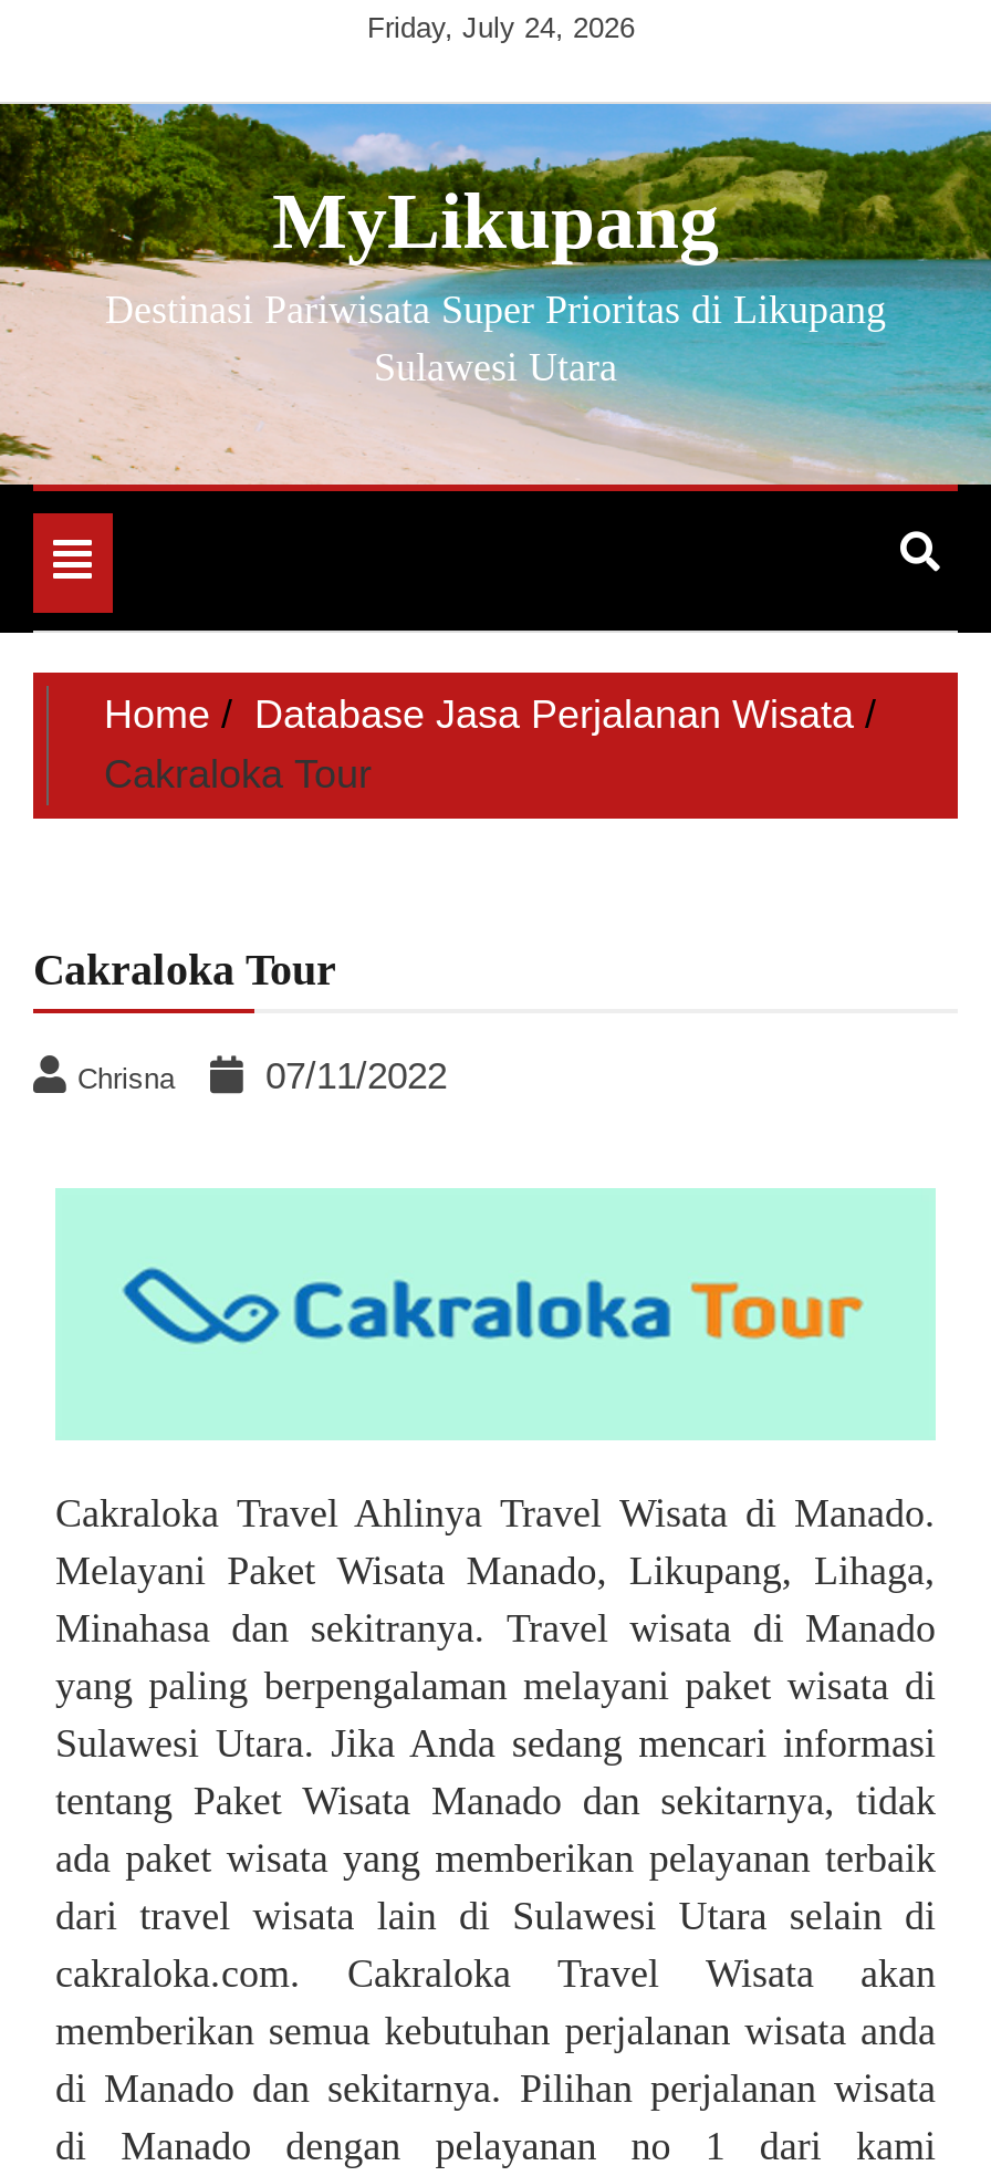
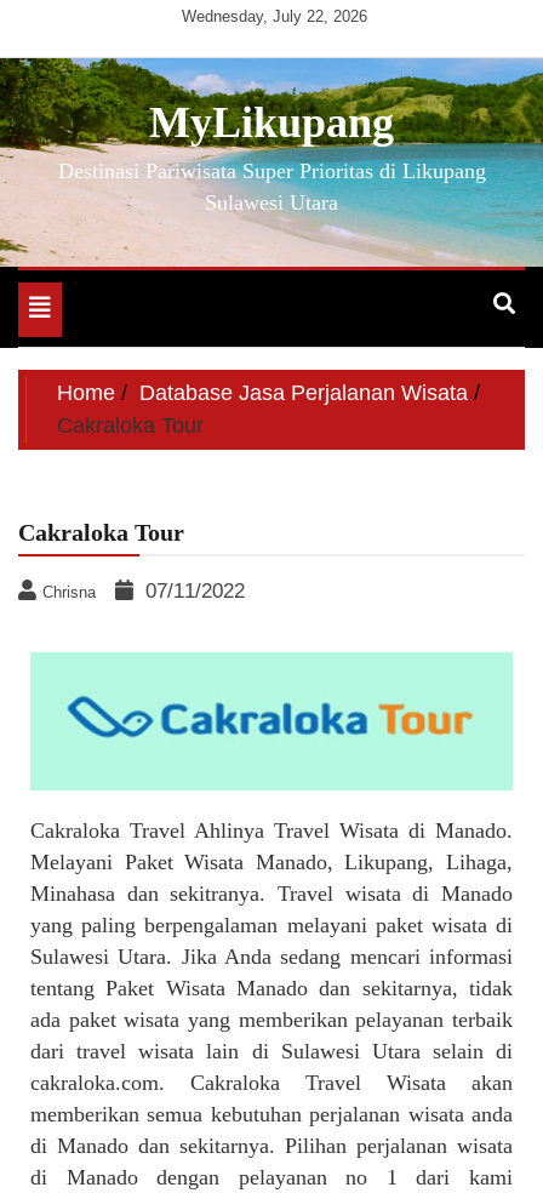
- Friday, July 24, 2026
+ Wednesday, July 22, 2026
